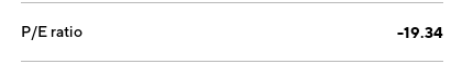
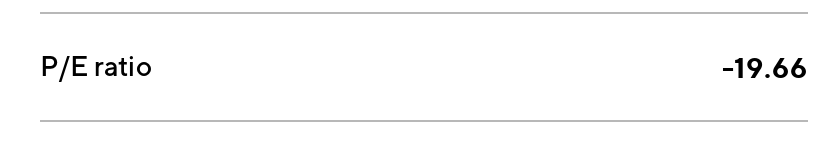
- -19.34
+ -19.66
